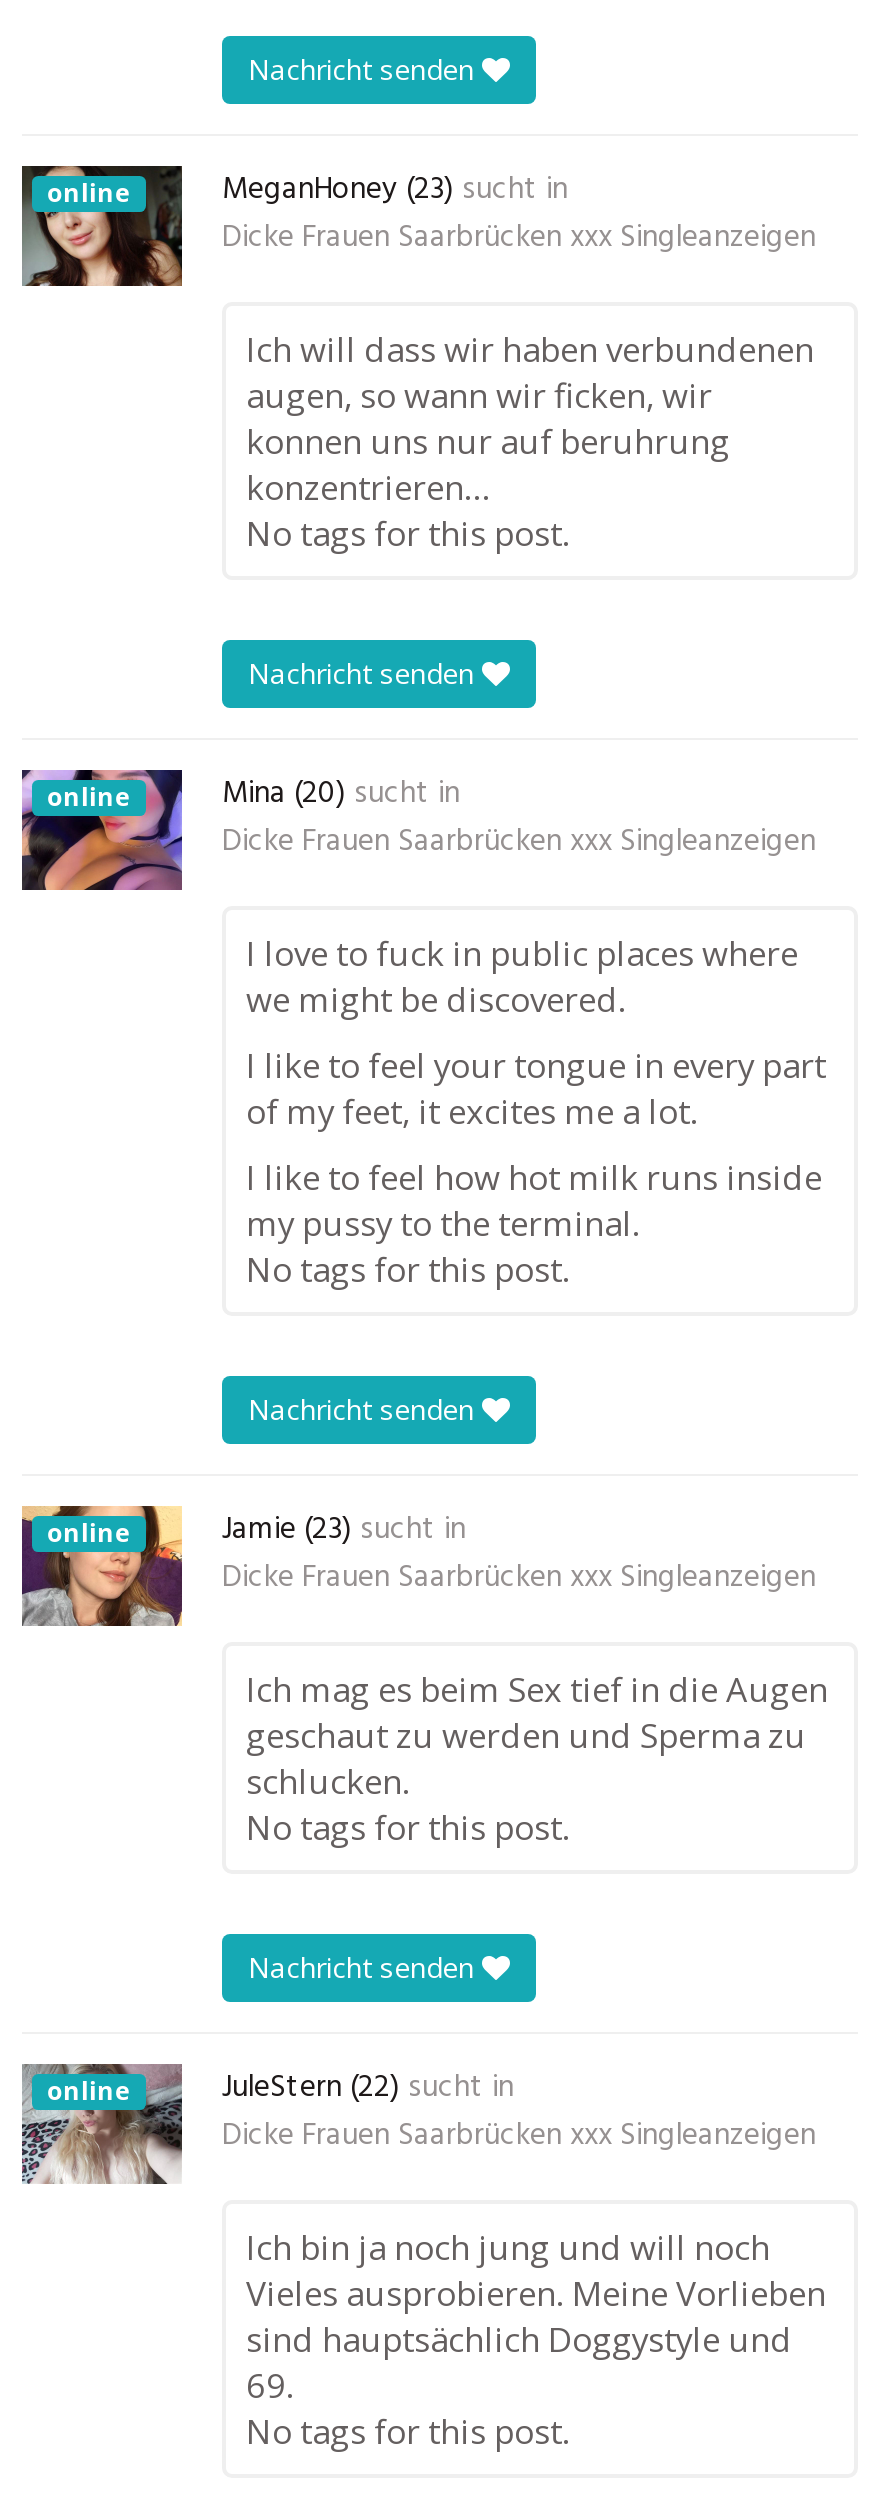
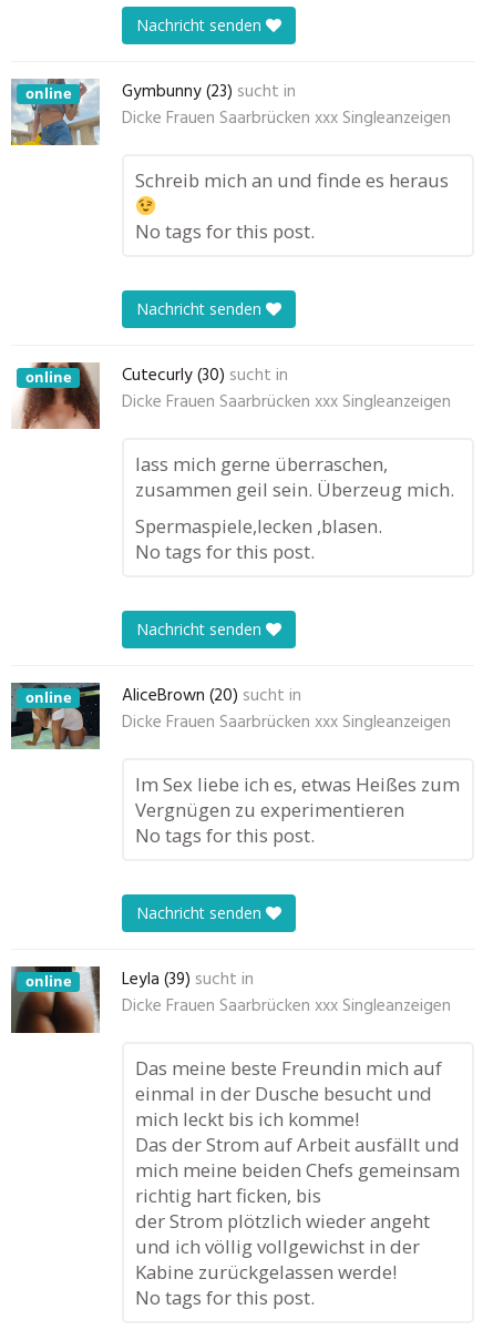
- [image]
- MeganHoney (23) sucht in
+ [image]
+ Gymbunny (23) sucht in

- Ich will dass wir haben verbundenen
- augen, so wann wir ficken, wir
- konnen uns nur auf beruhrung
- konzentrieren…
+ Schreib mich an und finde es heraus

- [image]
- Mina (20) sucht in
+ [image]
+ Cutecurly (30) sucht in

- I love to fuck in public places where
- we might be discovered.
- I like to feel your tongue in every part
- of my feet, it excites me a lot.
- I like to feel how hot milk runs inside
- my pussy to the terminal.
+ lass mich gerne überraschen,
+ zusammen geil sein. Überzeug mich.
+ Spermaspiele,lecken ,blasen.

moved up: No tags for this post. | Nachricht senden

- [image]
- Jamie (23) sucht in
+ [image]
+ AliceBrown (20) sucht in

moved up: online | Dicke Frauen Saarbrücken xxx Singleanzeigen

- Ich mag es beim Sex tief in die Augen
- geschaut zu werden und Sperma zu
- schlucken.
+ Im Sex liebe ich es, etwas Heißes zum
+ Vergnügen zu experimentieren

moved up: No tags for this post. | Nachricht senden

- [image]
- JuleStern (22) sucht in
+ [image]
+ Leyla (39) sucht in

moved up: online | Dicke Frauen Saarbrücken xxx Singleanzeigen

- Ich bin ja noch jung und will noch
- Vieles ausprobieren. Meine Vorlieben
- sind hauptsächlich Doggystyle und
- 69.
+ Das meine beste Freundin mich auf
+ einmal in der Dusche besucht und
+ mich leckt bis ich komme!
+ Das der Strom auf Arbeit ausfällt und
+ mich meine beiden Chefs gemeinsam
+ richtig hart ficken, bis
+ der Strom plötzlich wieder angeht
+ und ich völlig vollgewichst in der
+ Kabine zurückgelassen werde!
